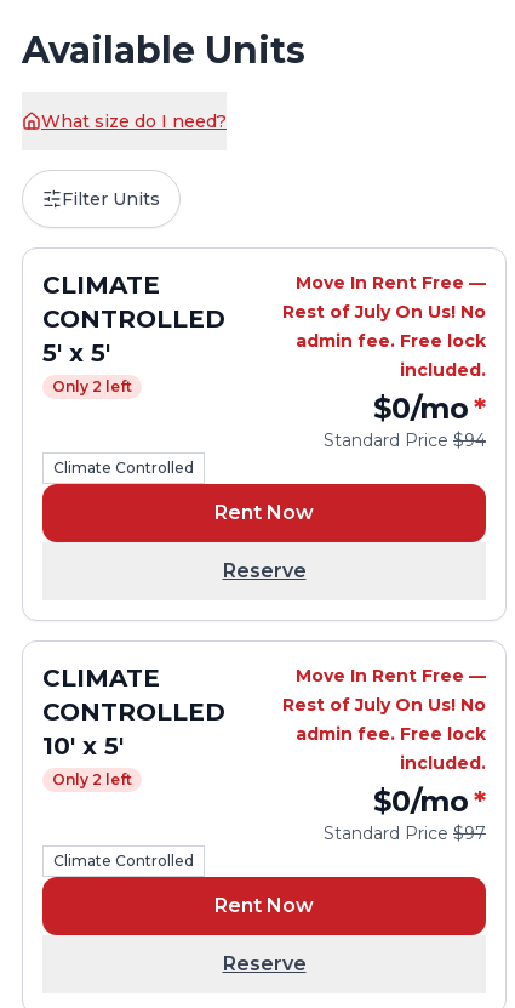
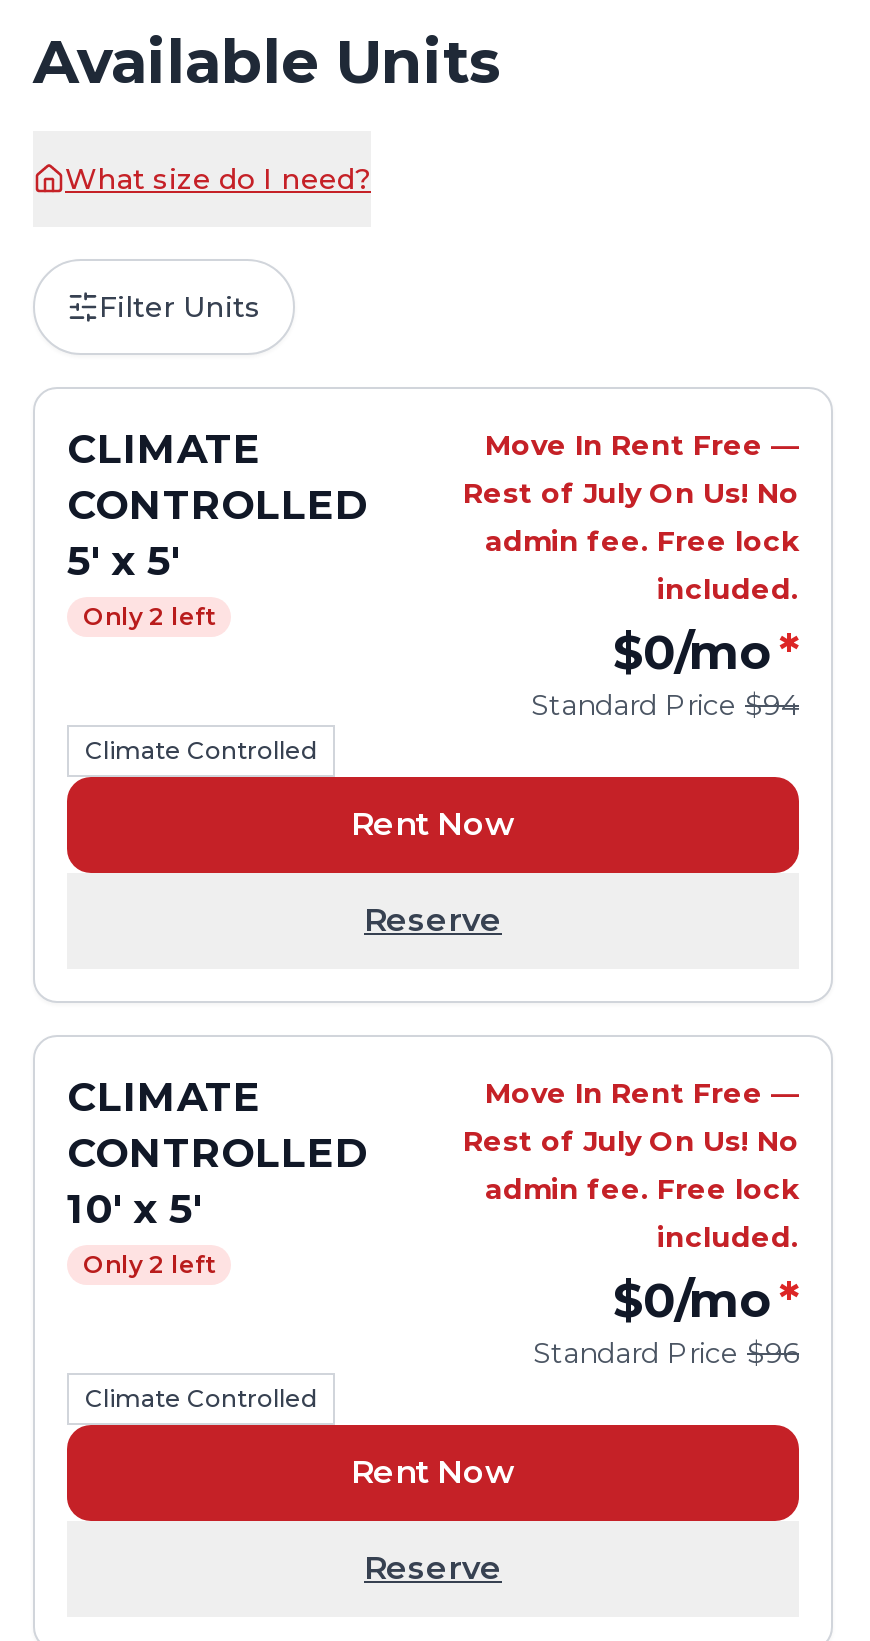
- Standard Price $97
+ Standard Price $96
